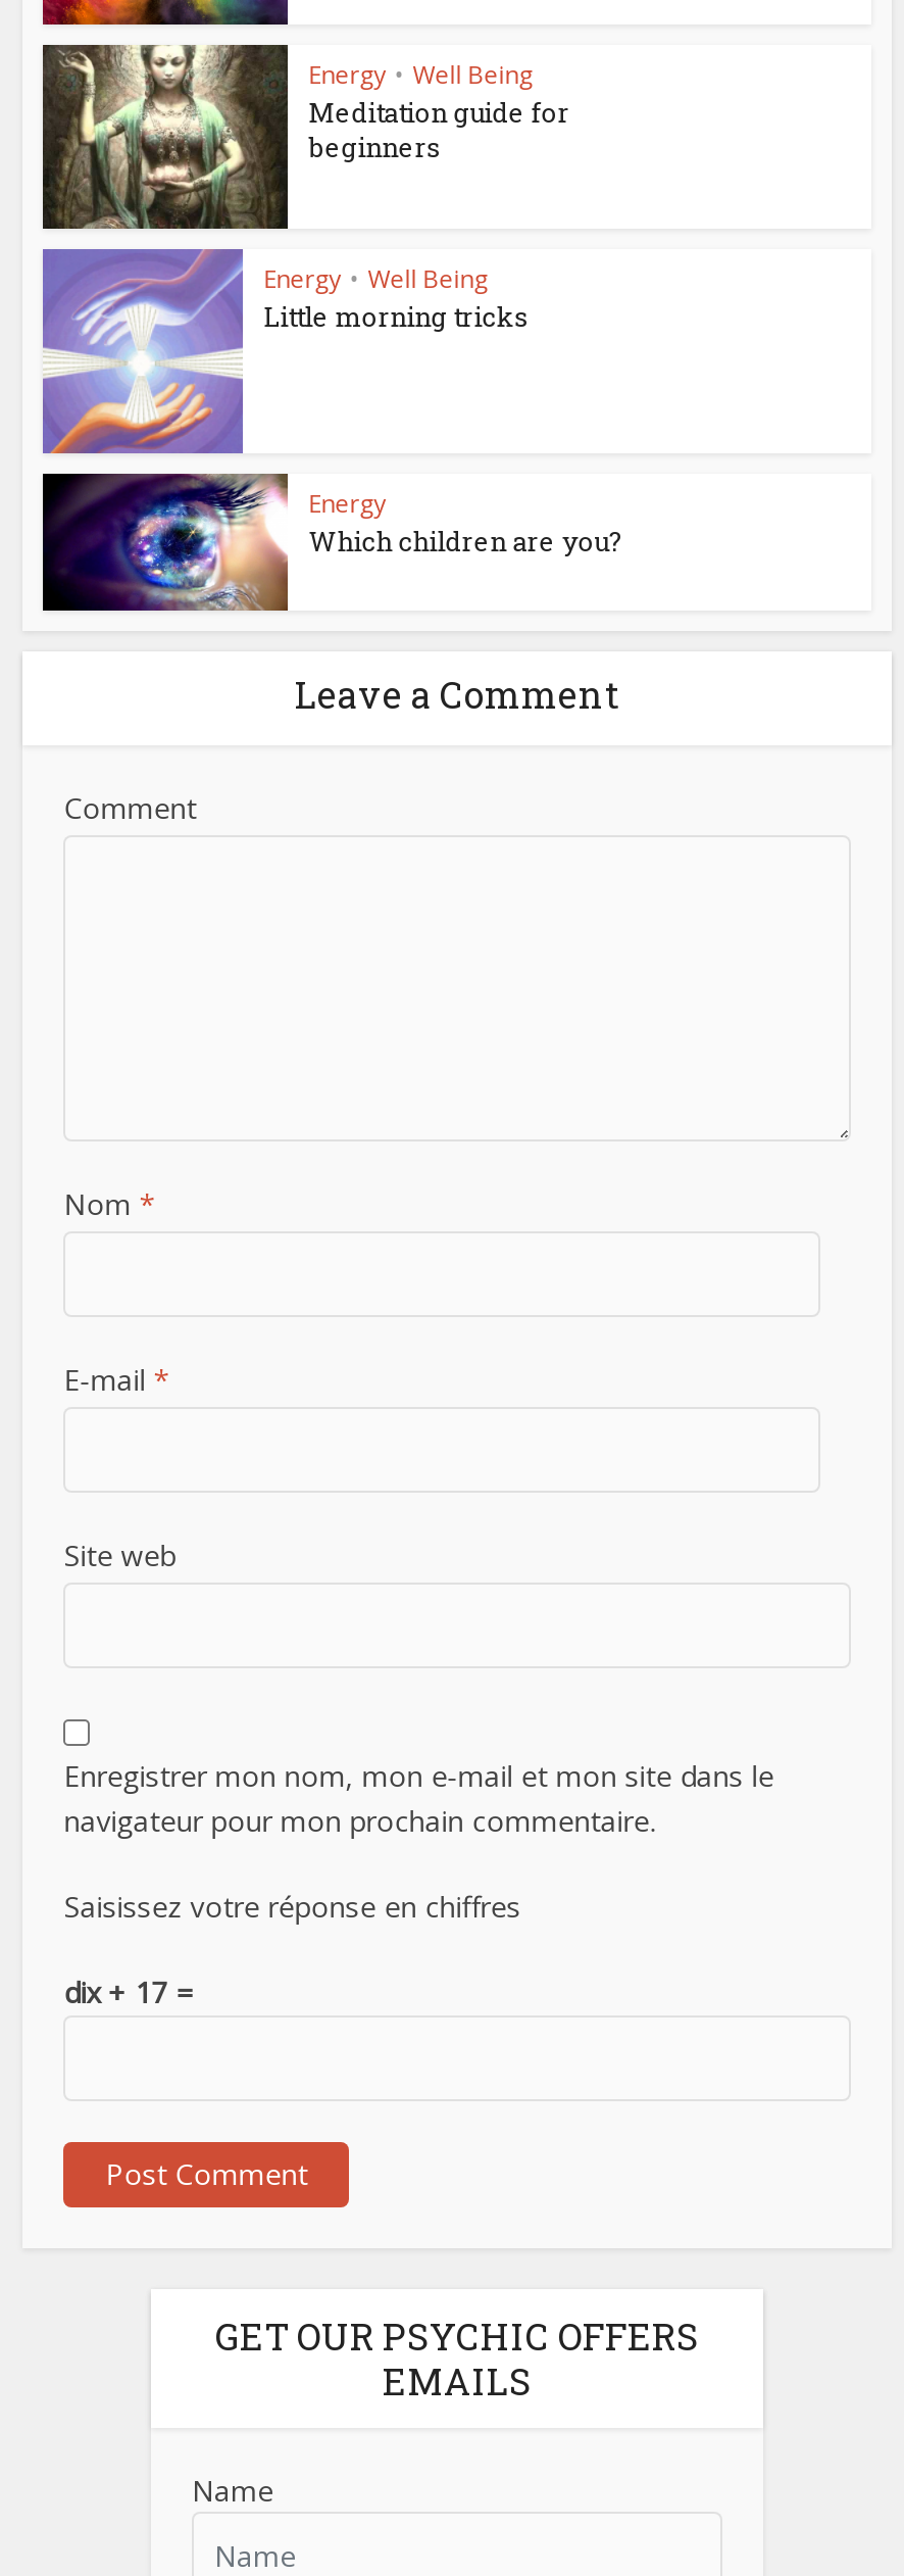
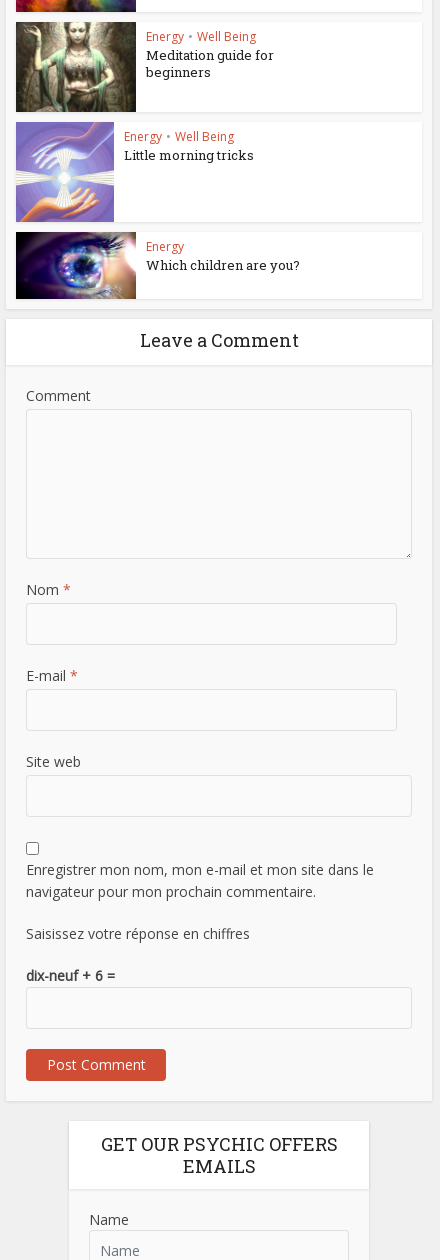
- dix + 17 =
+ dix-neuf + 6 =
